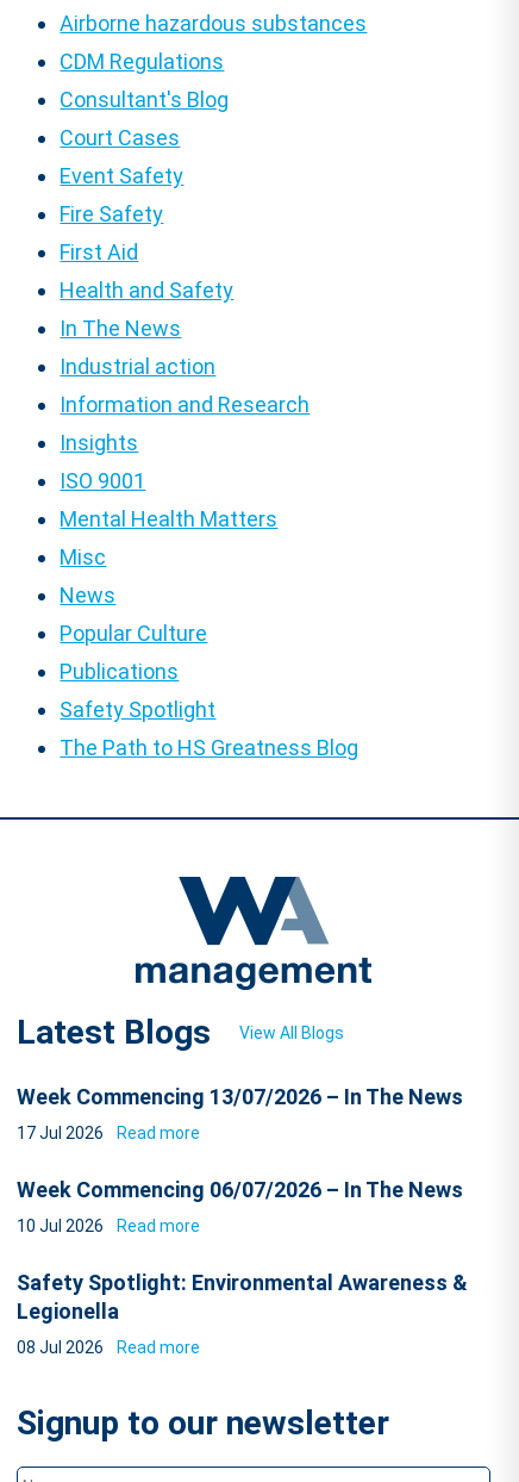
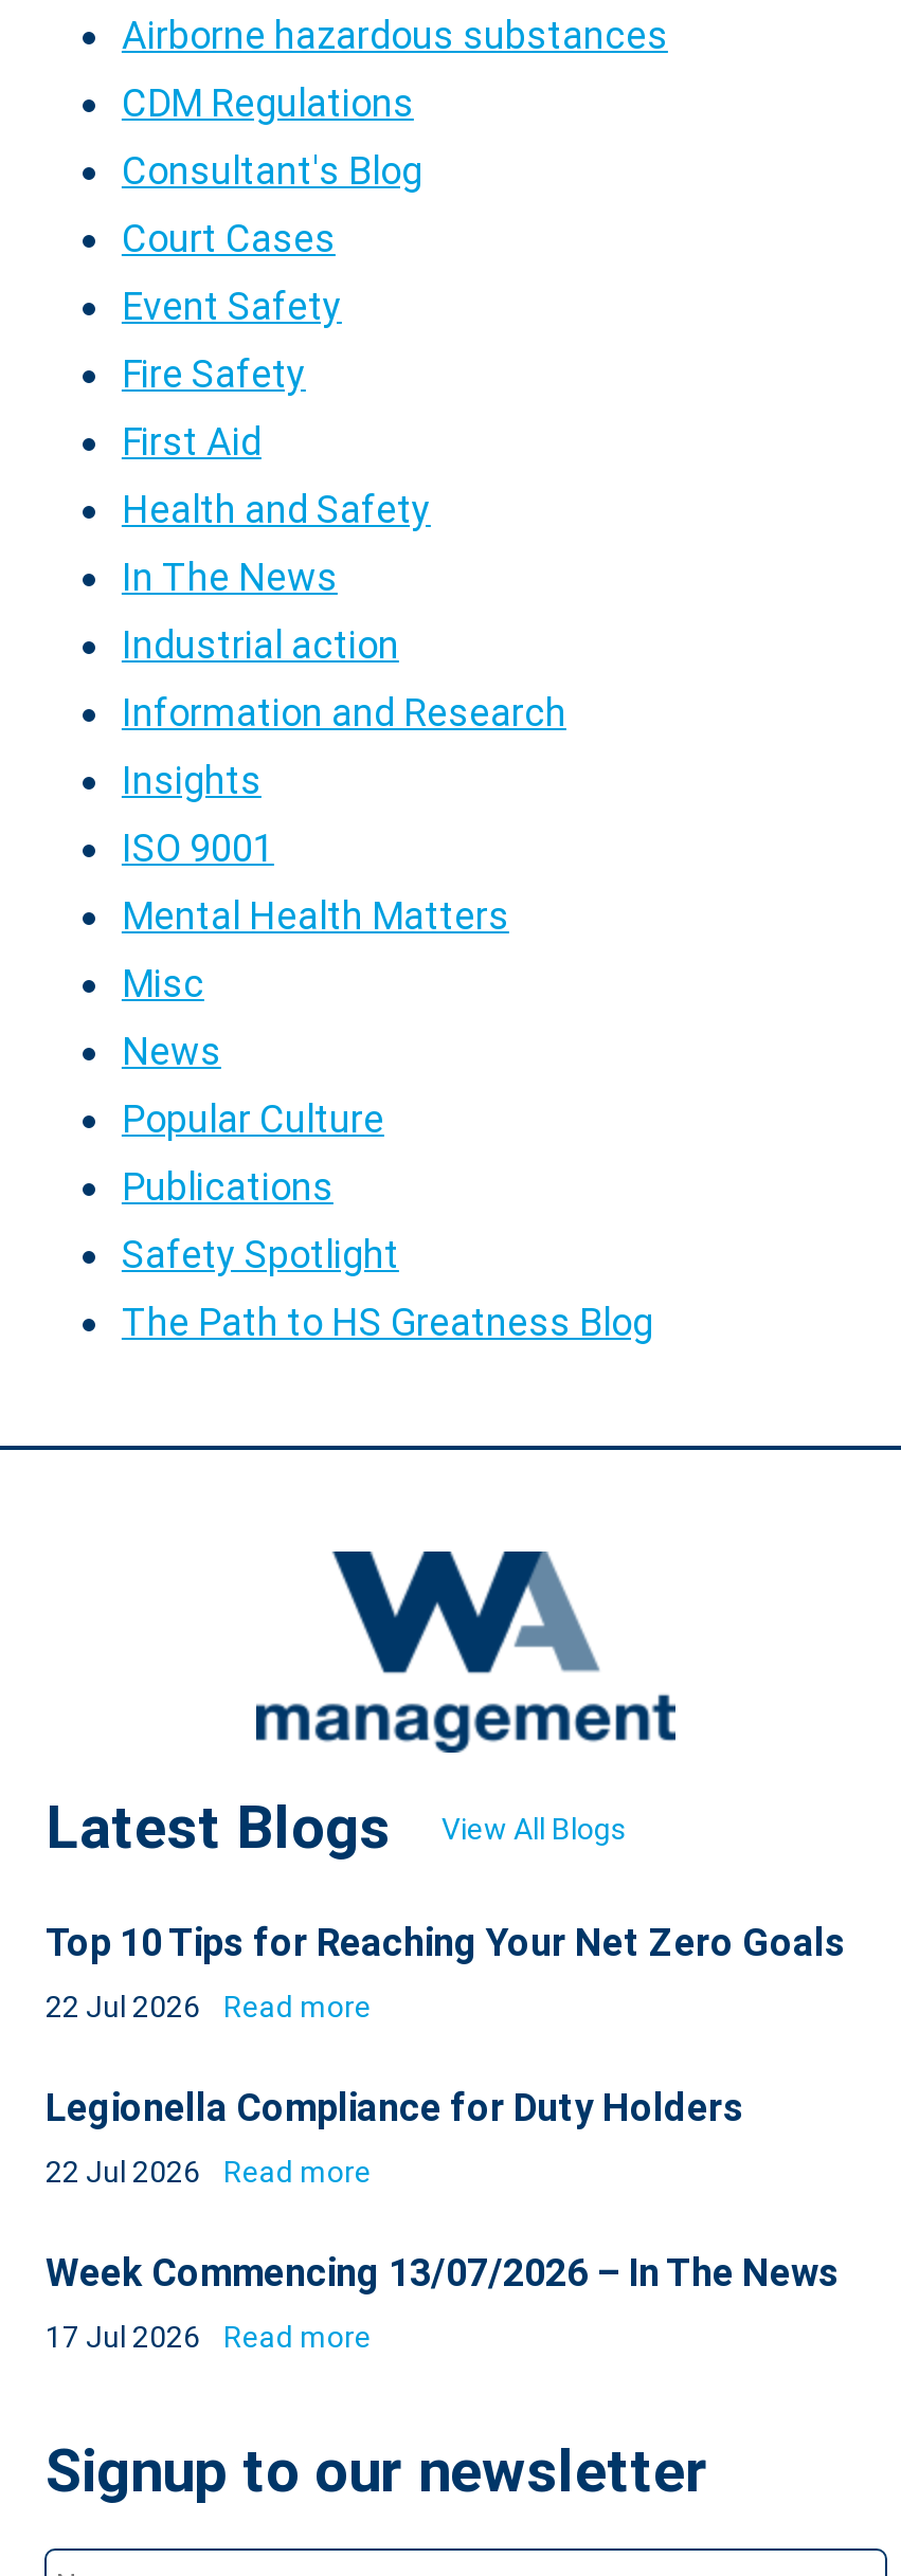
+ Top 10 Tips for Reaching Your Net Zero Goals
+ 22 Jul 2026 Read more
+ Legionella Compliance for Duty Holders
+ 22 Jul 2026 Read more

moved down: Week Commencing 13/07/2026 – In The News | 17 Jul 2026 Read more

- Week Commencing 06/07/2026 – In The News
- 10 Jul 2026 Read more
- Safety Spotlight: Environmental Awareness &
- Legionella
- 08 Jul 2026 Read more
